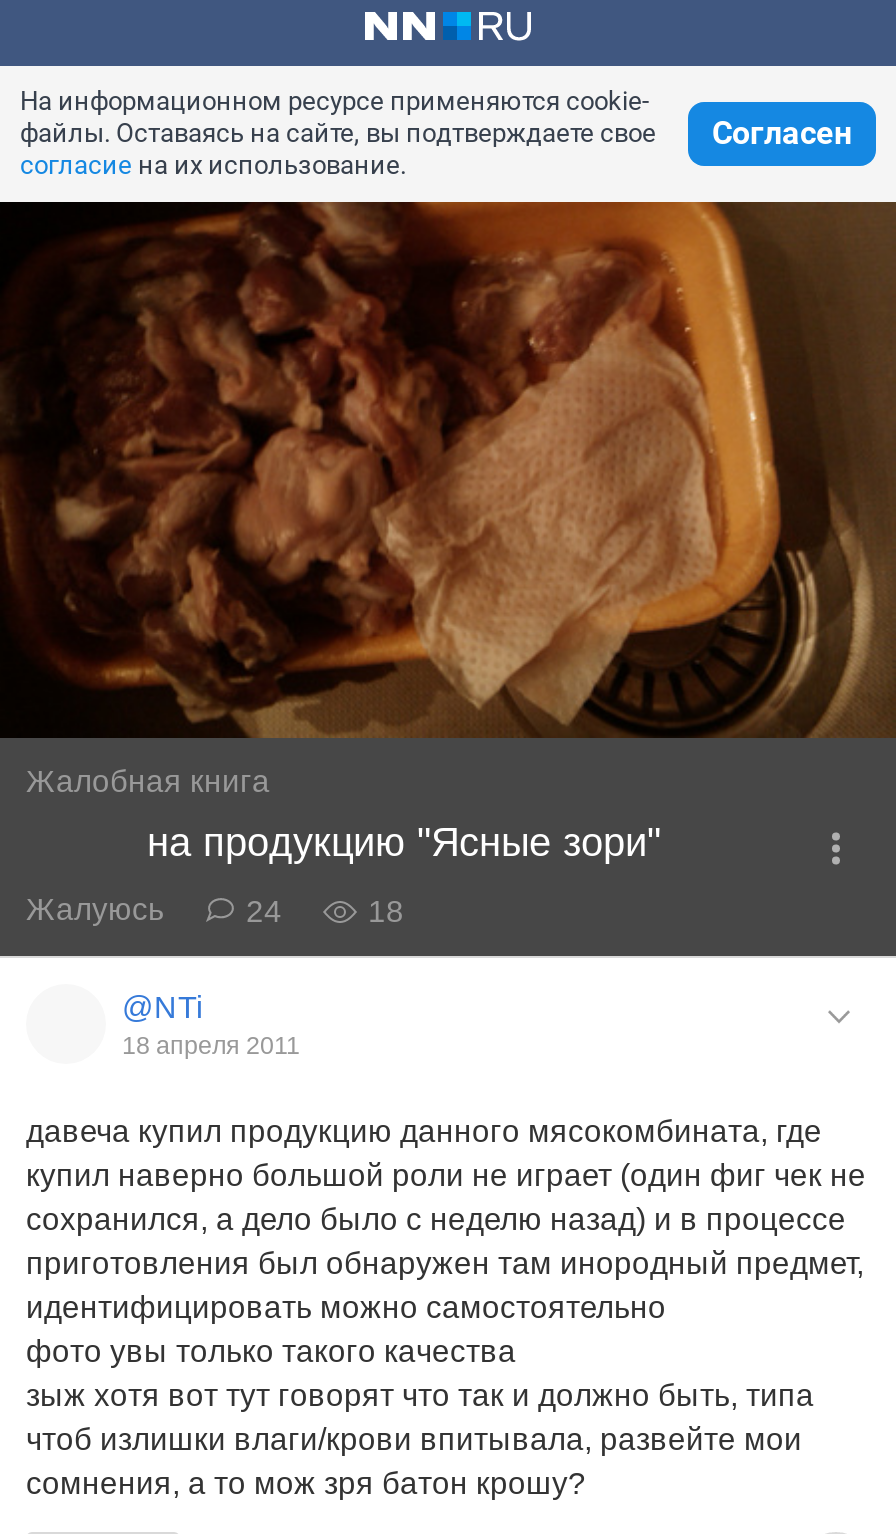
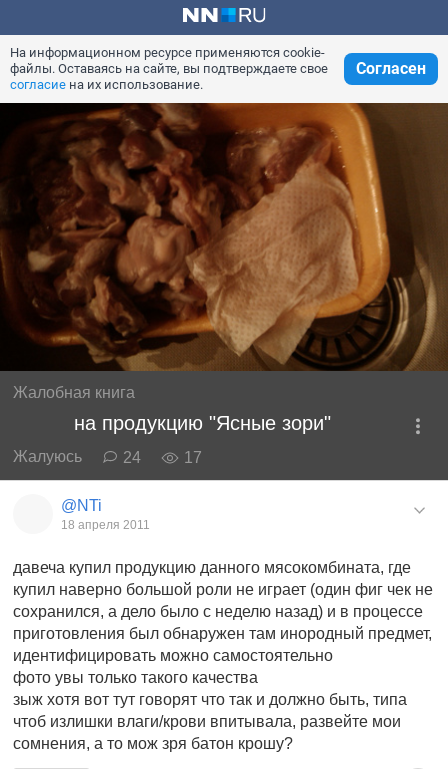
- 18
+ 17
